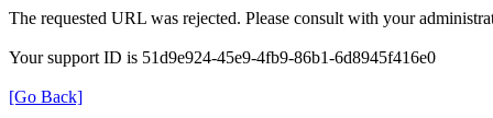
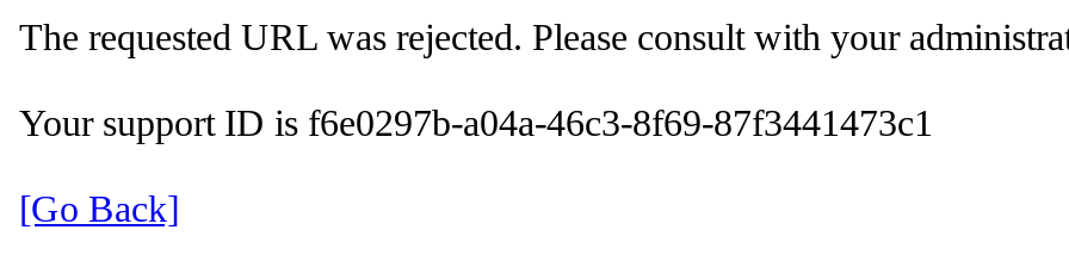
- Your support ID is 51d9e924-45e9-4fb9-86b1-6d8945f416e0
+ Your support ID is f6e0297b-a04a-46c3-8f69-87f3441473c1
